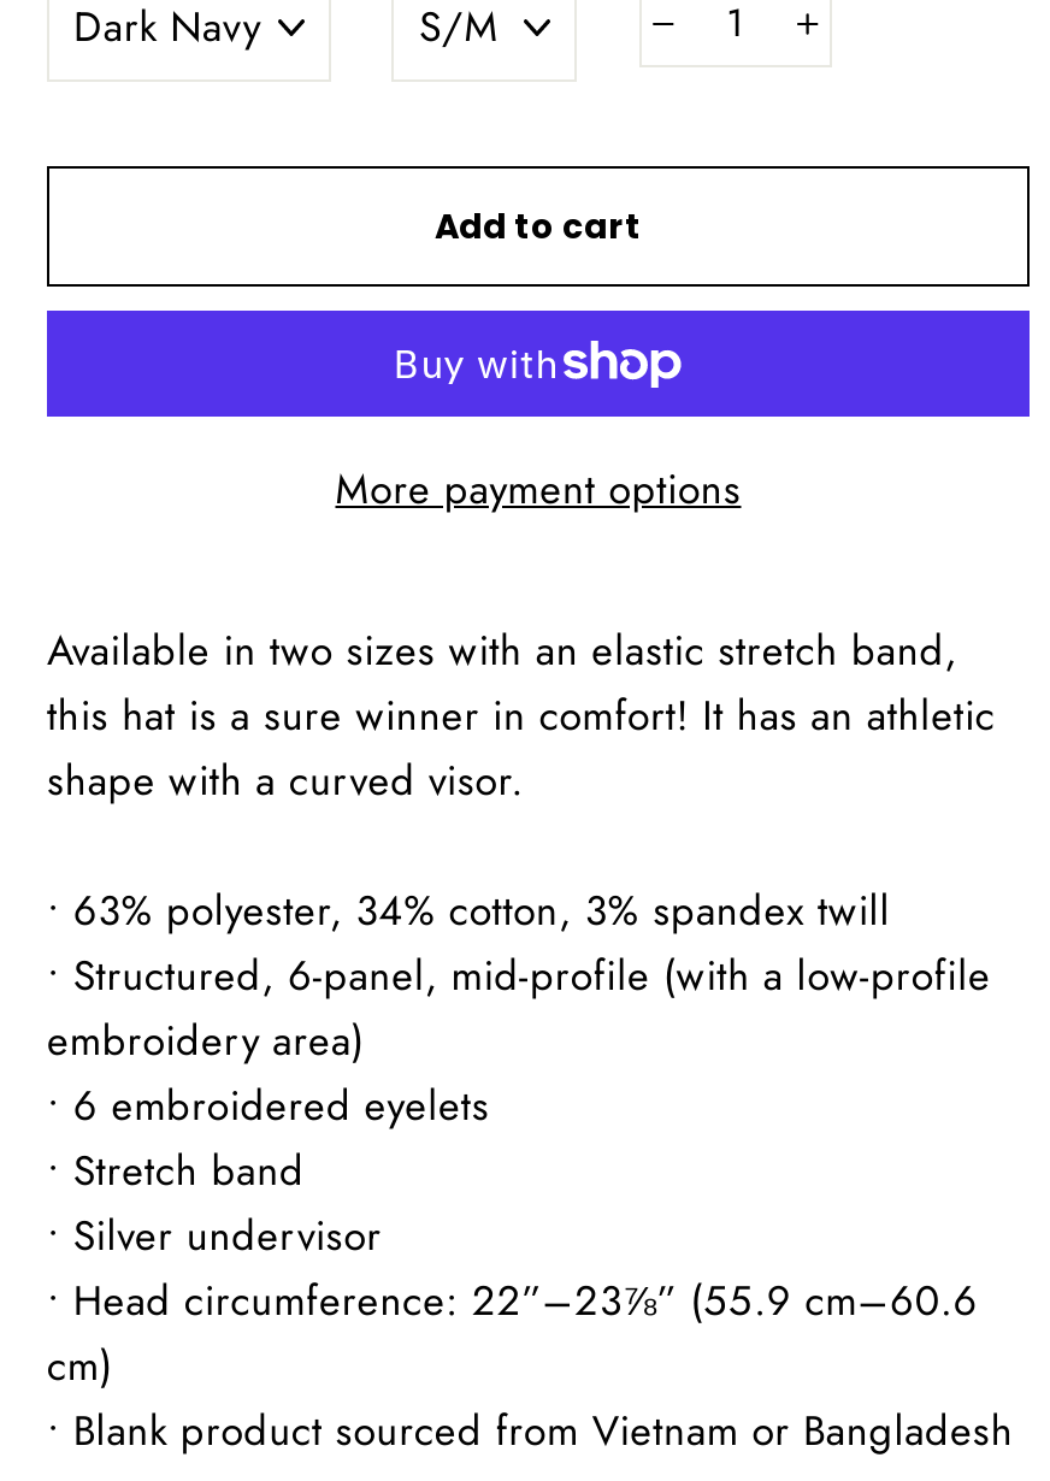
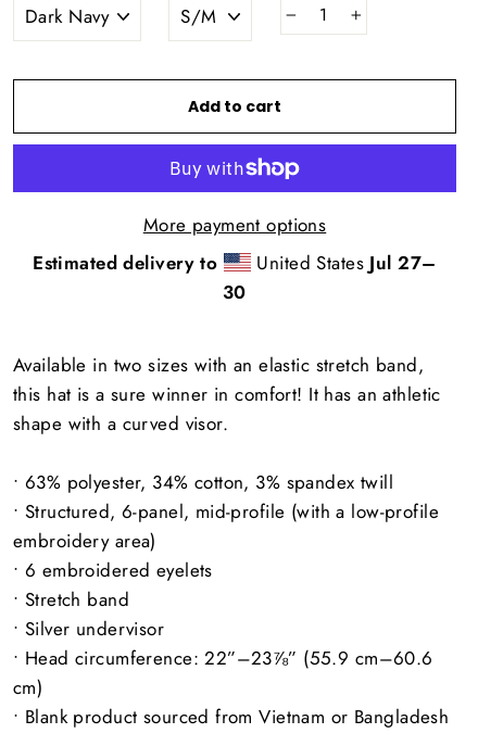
+ Estimated delivery to
+ United States Jul 27–
+ 30
